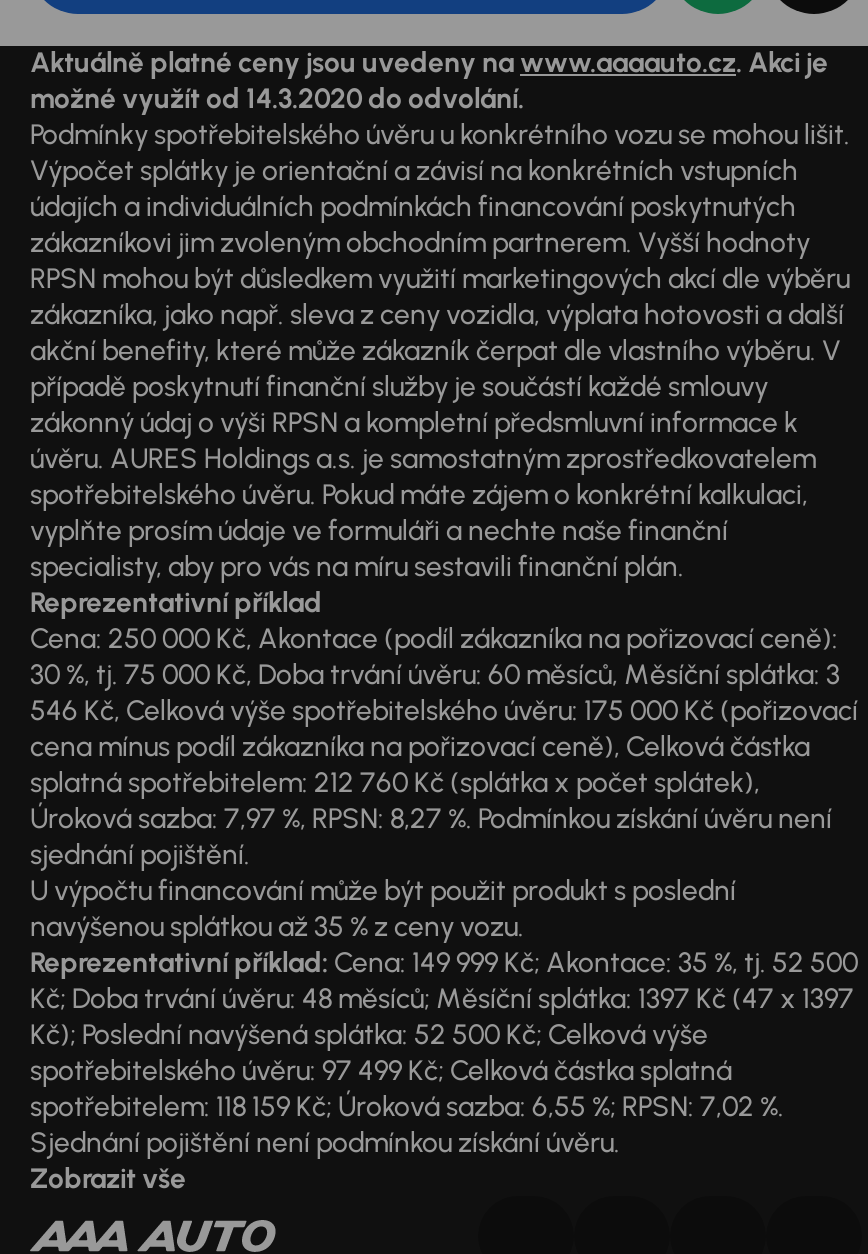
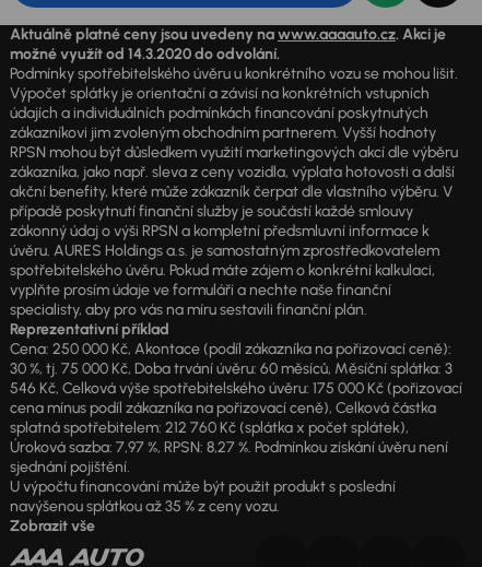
- Reprezentativní příklad: Cena: 149 999 Kč; Akontace: 35 %, tj. 52 500
- Kč; Doba trvání úvěru: 48 měsíců; Měsíční splátka: 1397 Kč (47 x 1397
- Kč); Poslední navýšená splátka: 52 500 Kč; Celková výše
- spotřebitelského úvěru: 97 499 Kč; Celková částka splatná
- spotřebitelem: 118 159 Kč; Úroková sazba: 6,55 %; RPSN: 7,02 %.
- Sjednání pojištění není podmínkou získání úvěru.
